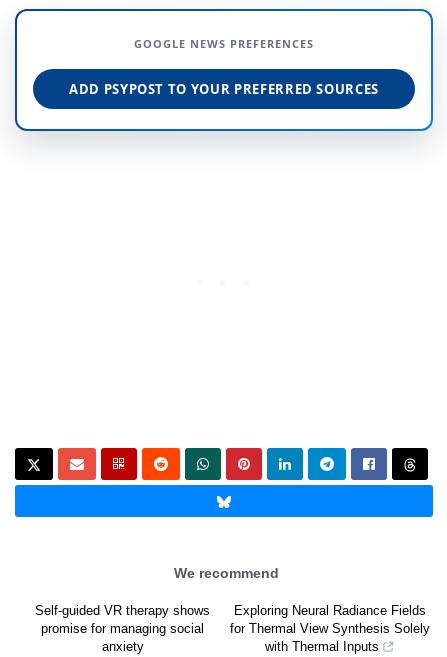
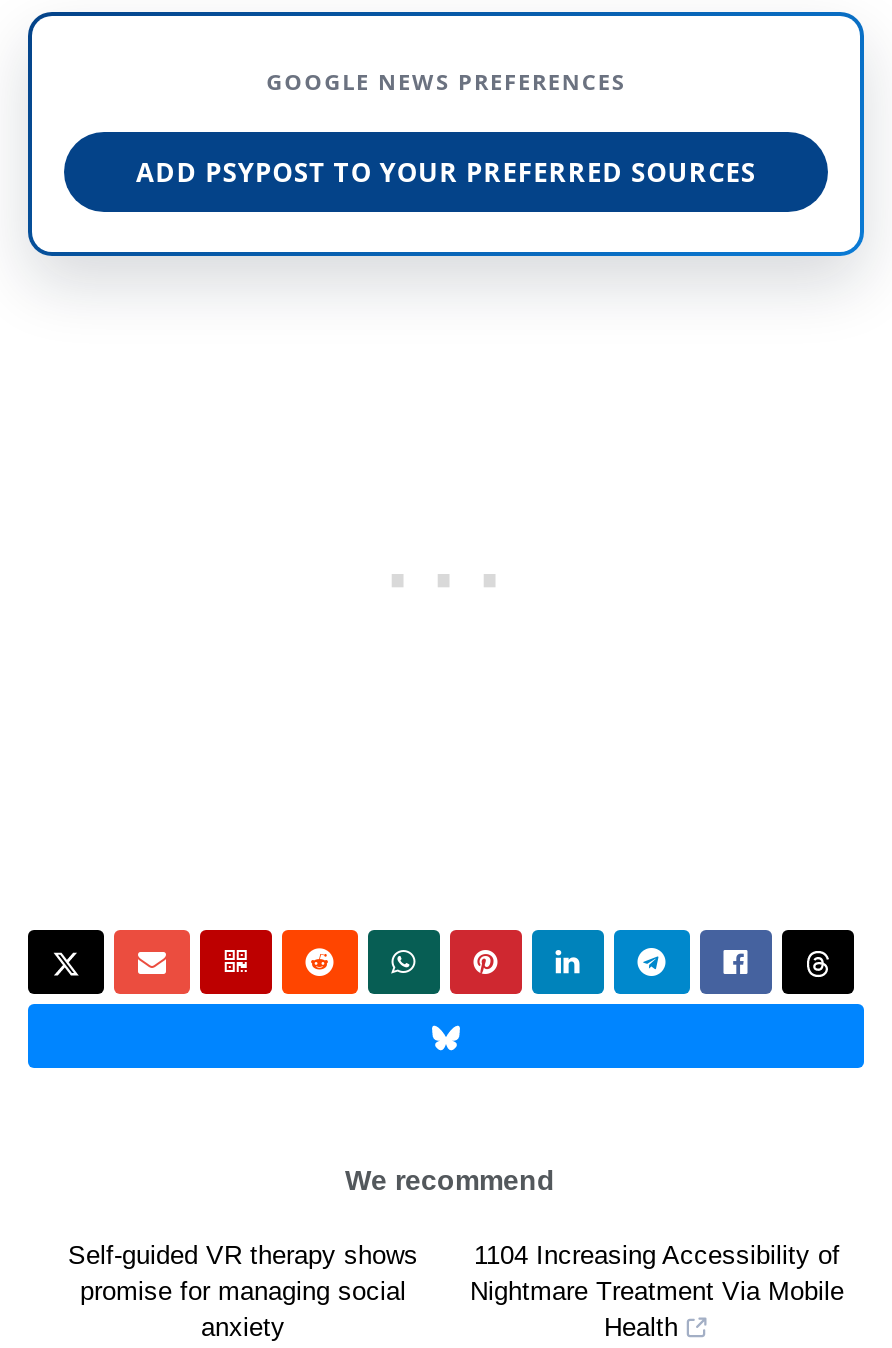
- Exploring Neural Radiance Fields
- for Thermal View Synthesis Solely
- with Thermal Inputs
+ 1104 Increasing Accessibility of
+ Nightmare Treatment Via Mobile
+ Health
